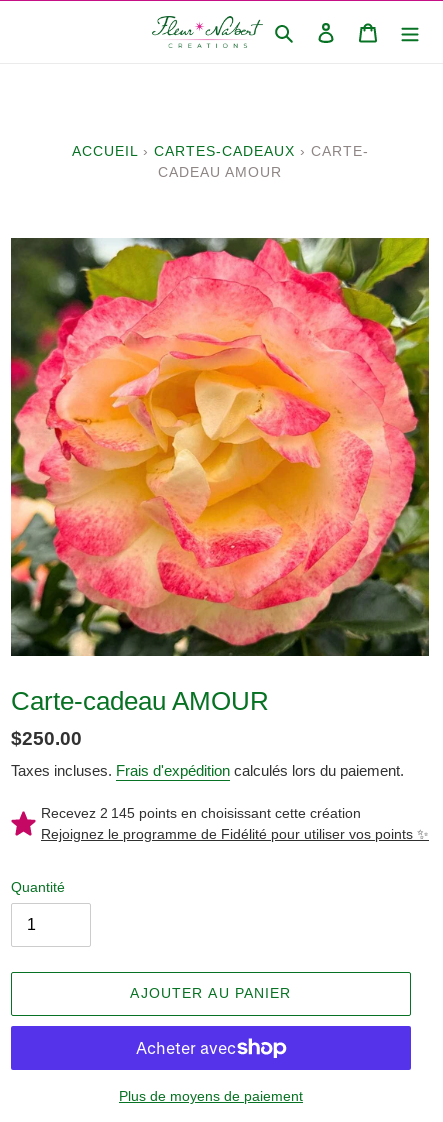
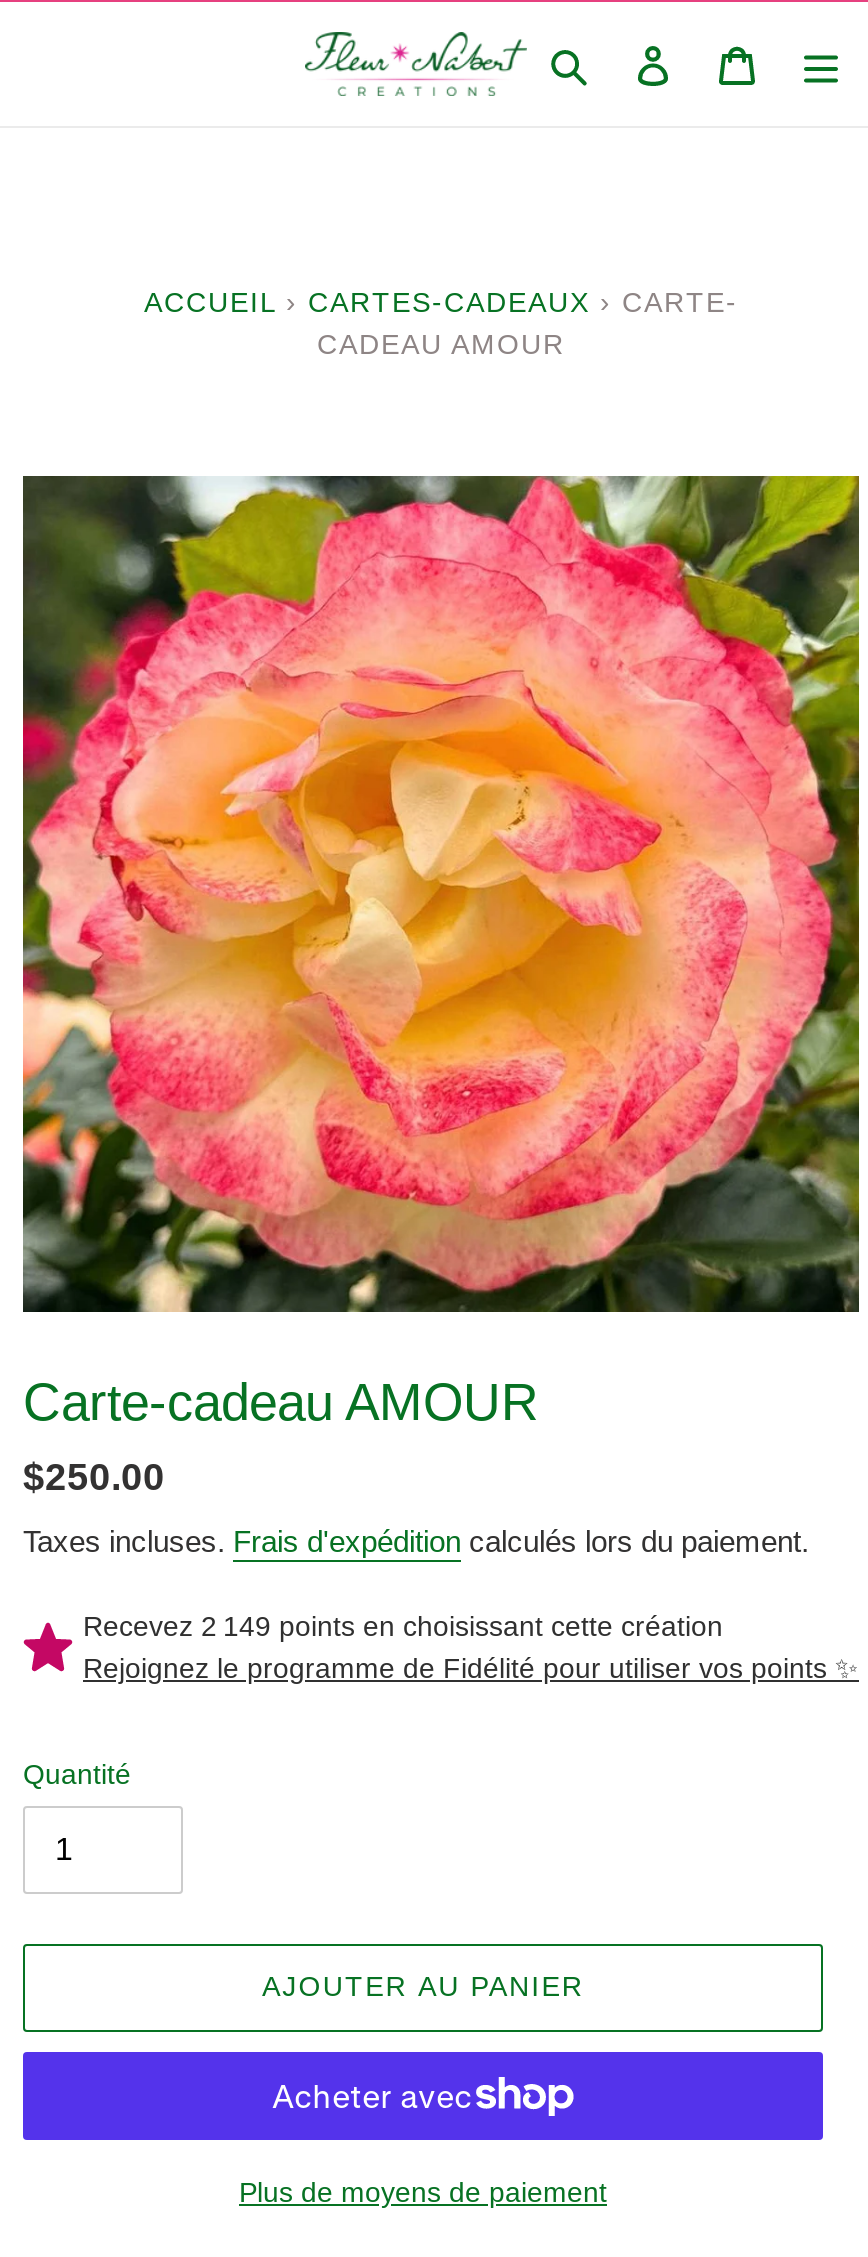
- Recevez 2 145 points en choisissant cette création
+ Recevez 2 149 points en choisissant cette création
